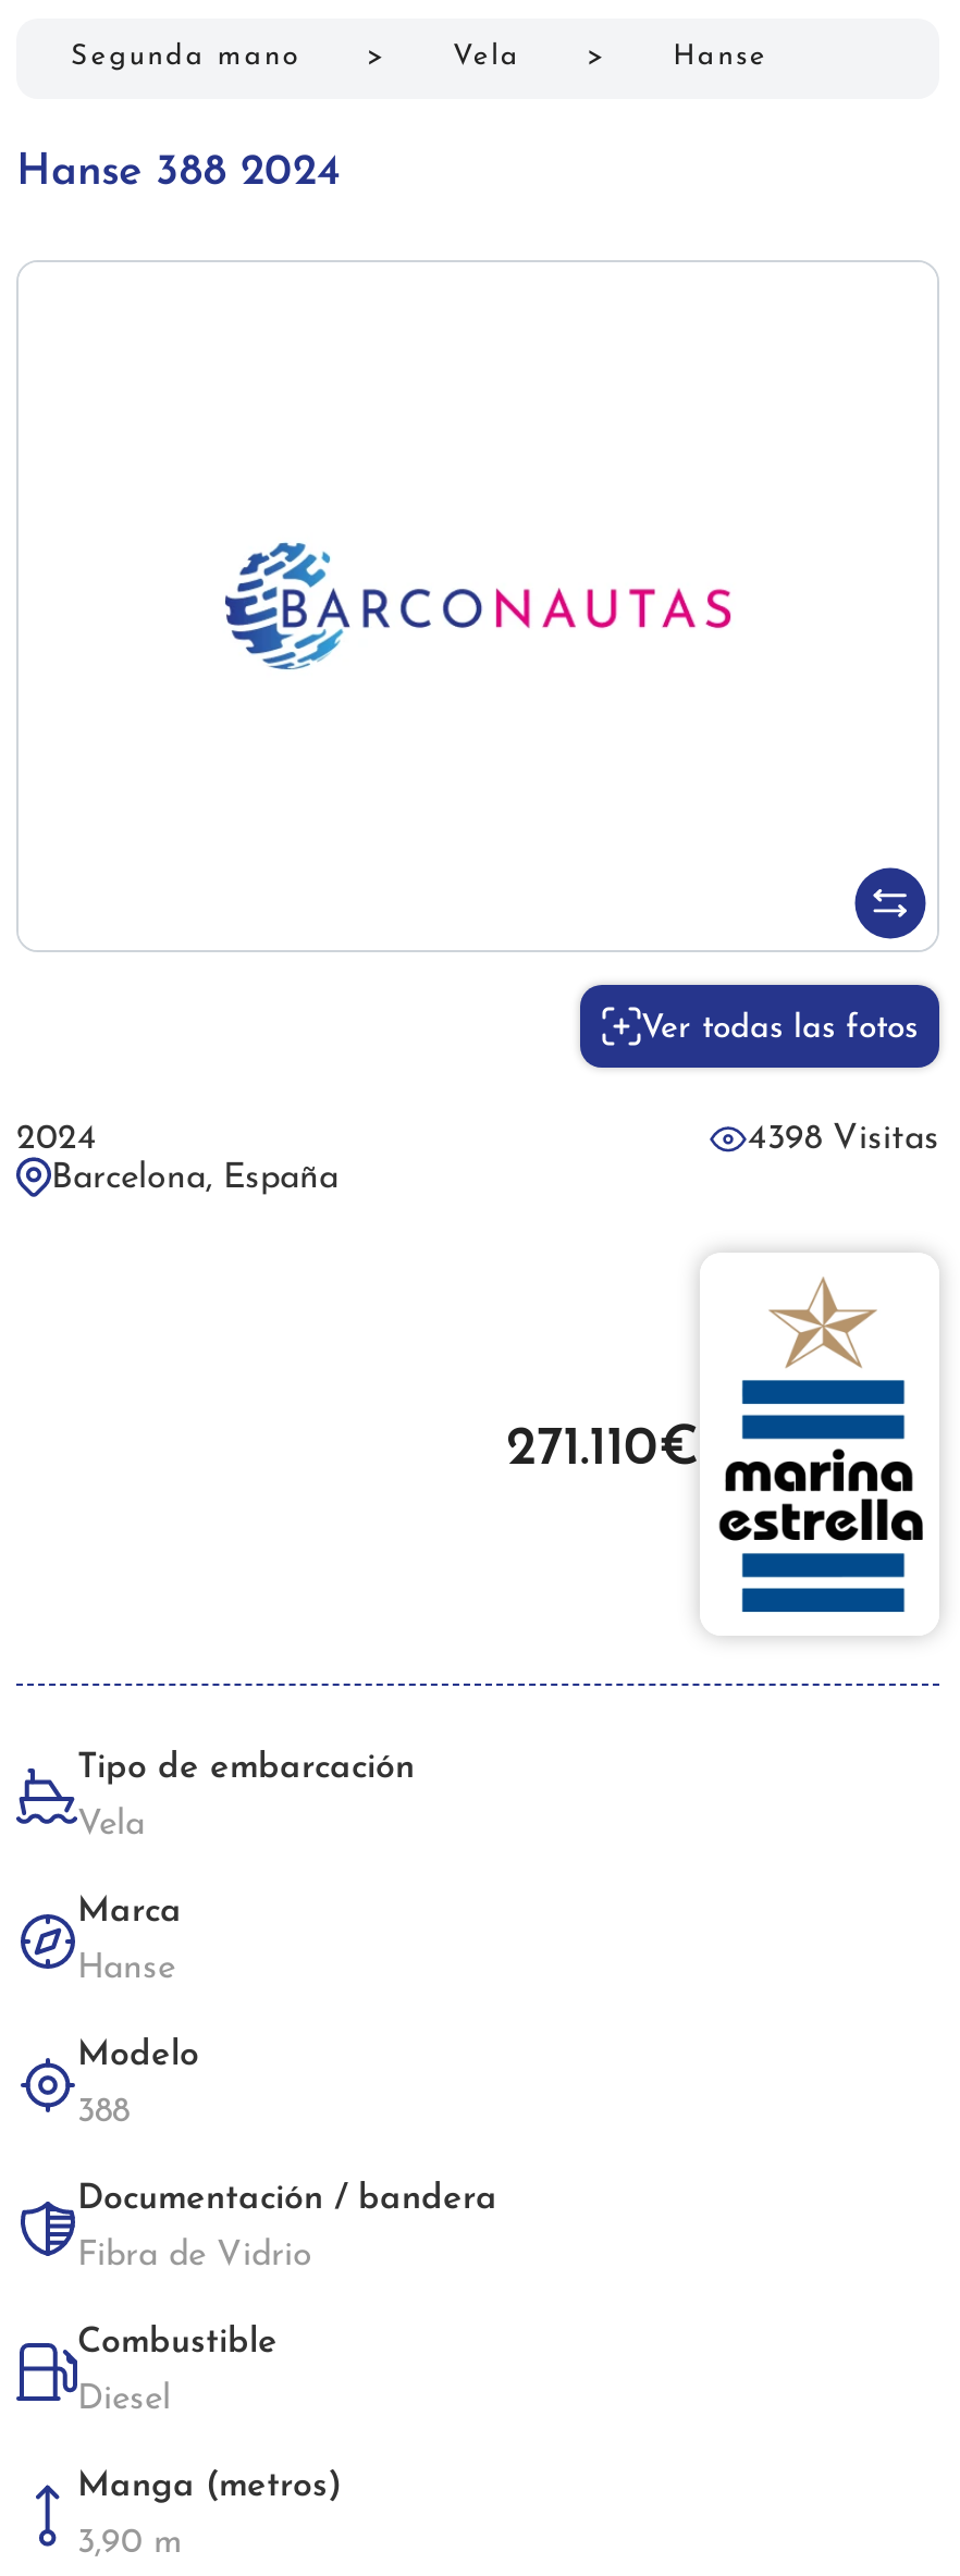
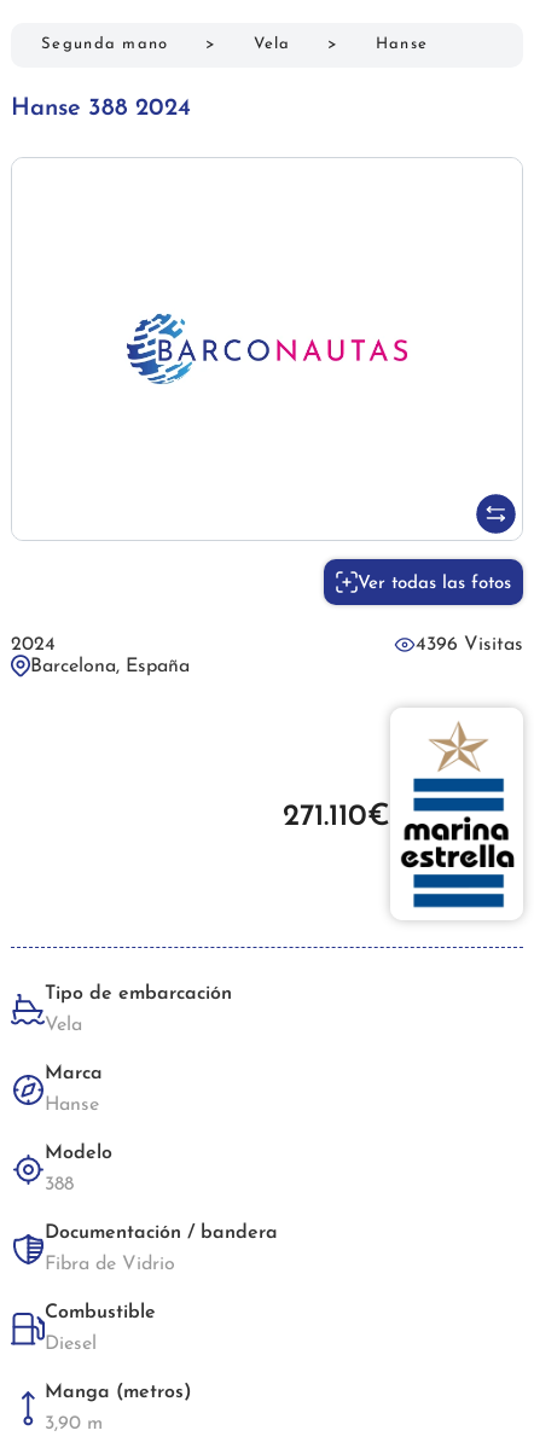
- 4398 Visitas
+ 4396 Visitas
